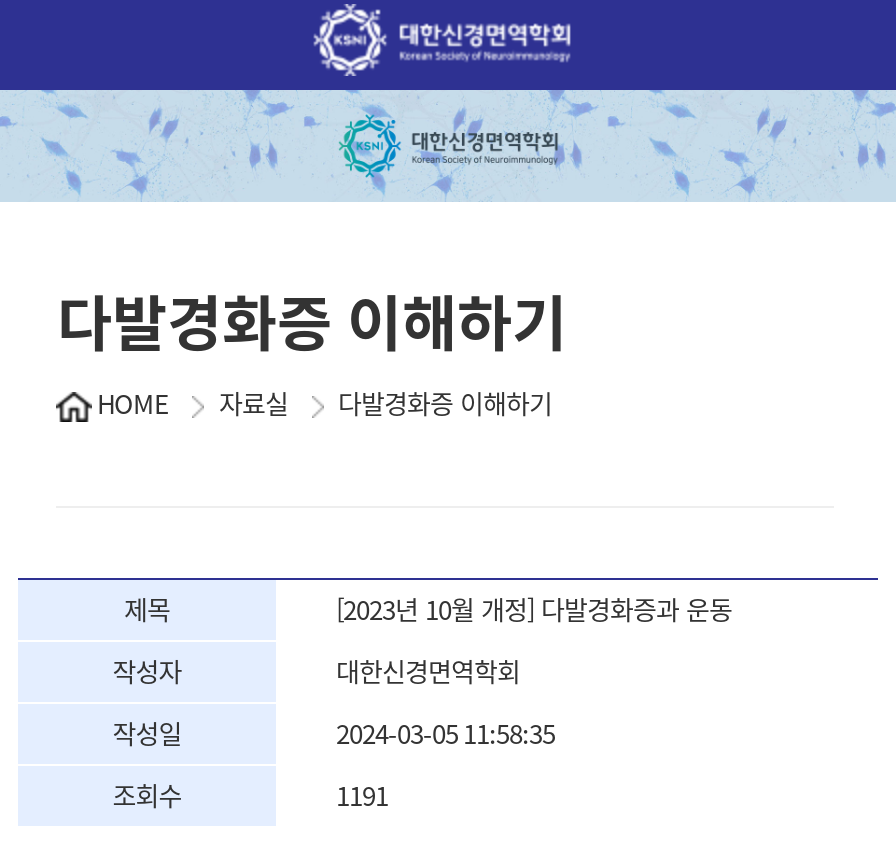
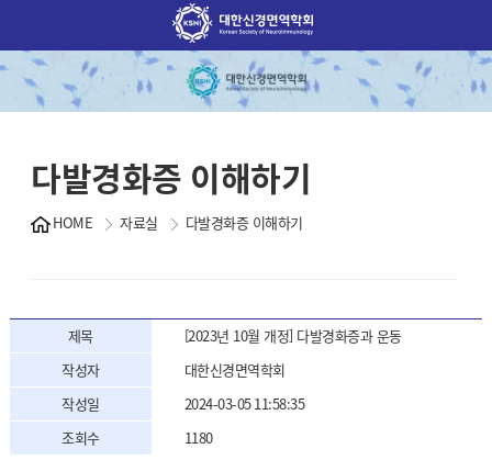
- 1191
+ 1180
